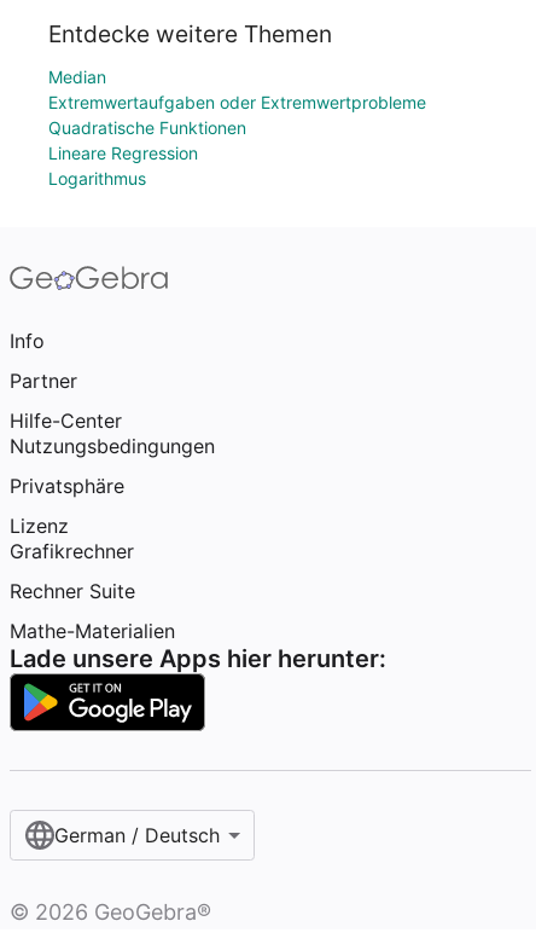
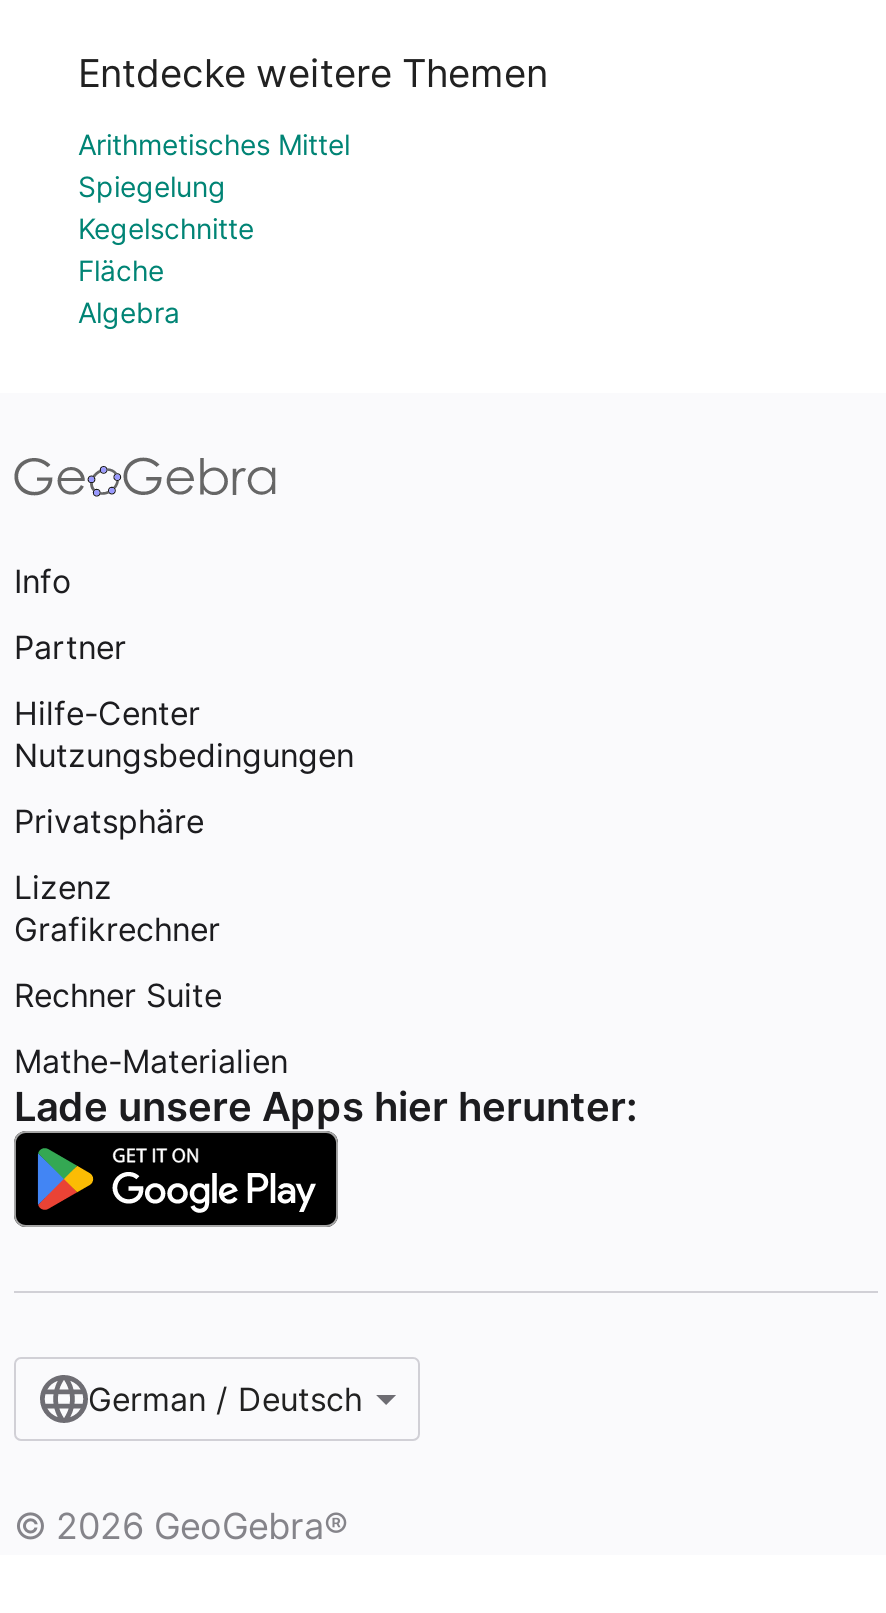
- Median
- Extremwertaufgaben oder Extremwertprobleme
- Quadratische Funktionen
- Lineare Regression
- Logarithmus
+ Arithmetisches Mittel
+ Spiegelung
+ Kegelschnitte
+ Fläche
+ Algebra
